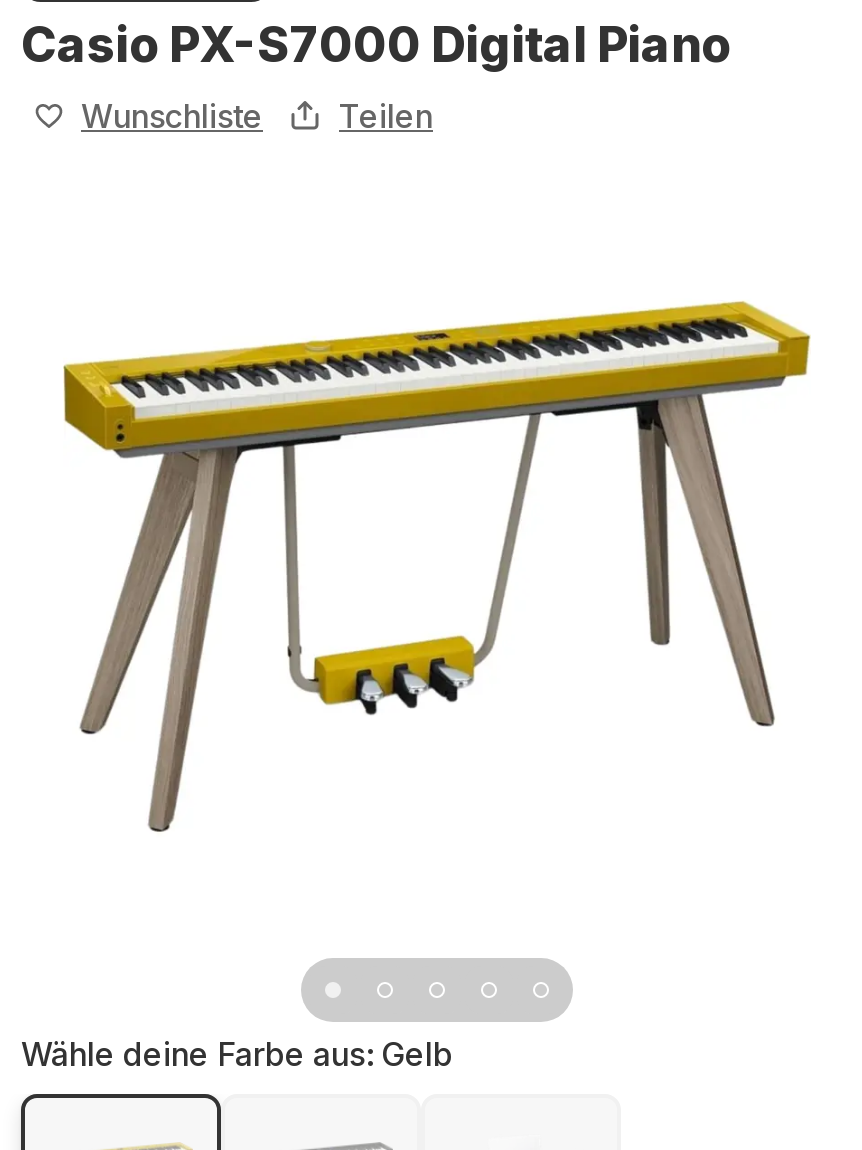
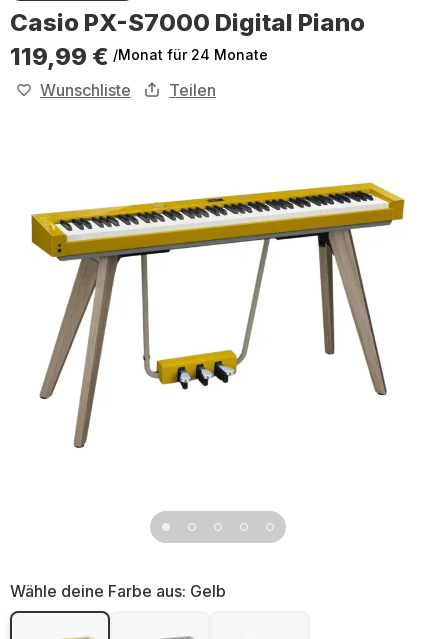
+ 119,99 € /Monat für 24 Monate
